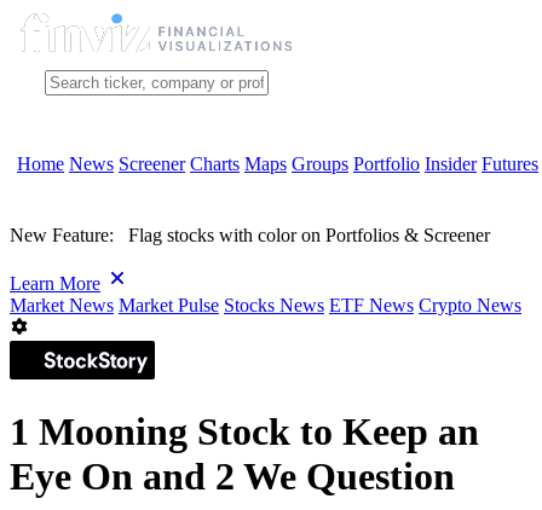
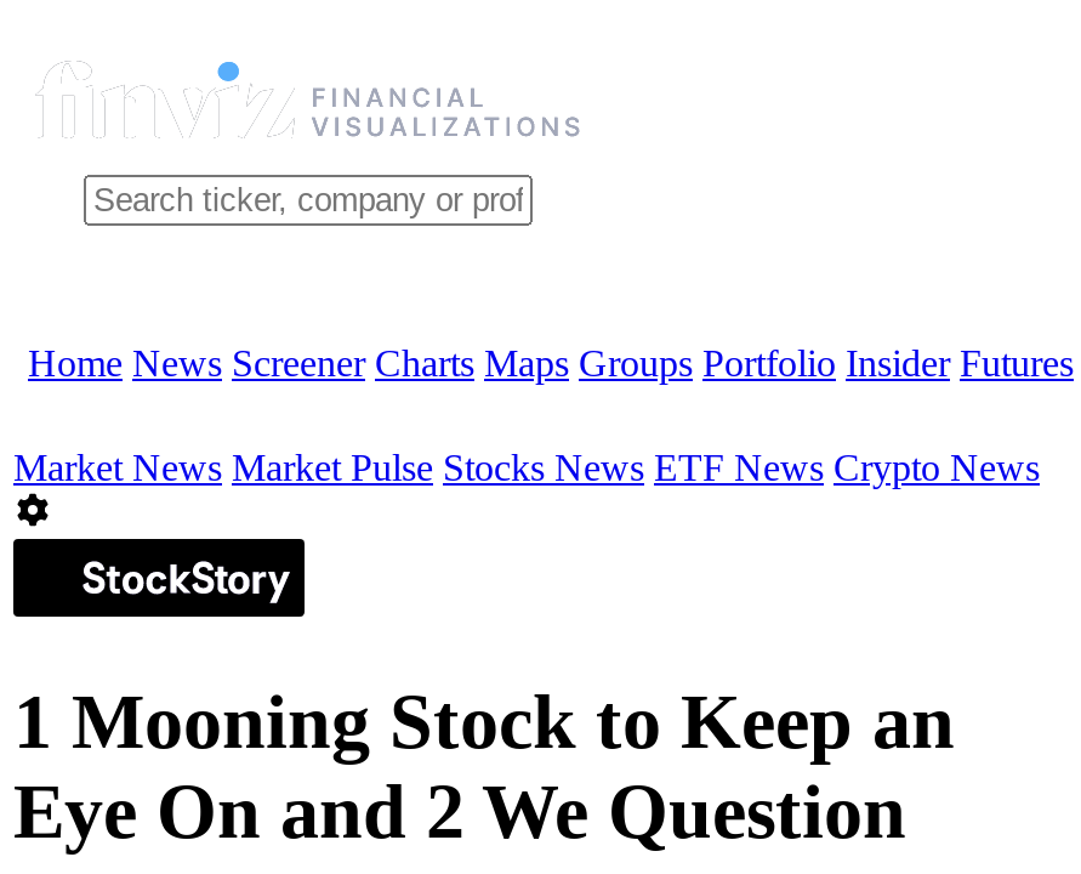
- New Feature: Flag stocks with color on Portfolios & Screener
- Learn More
